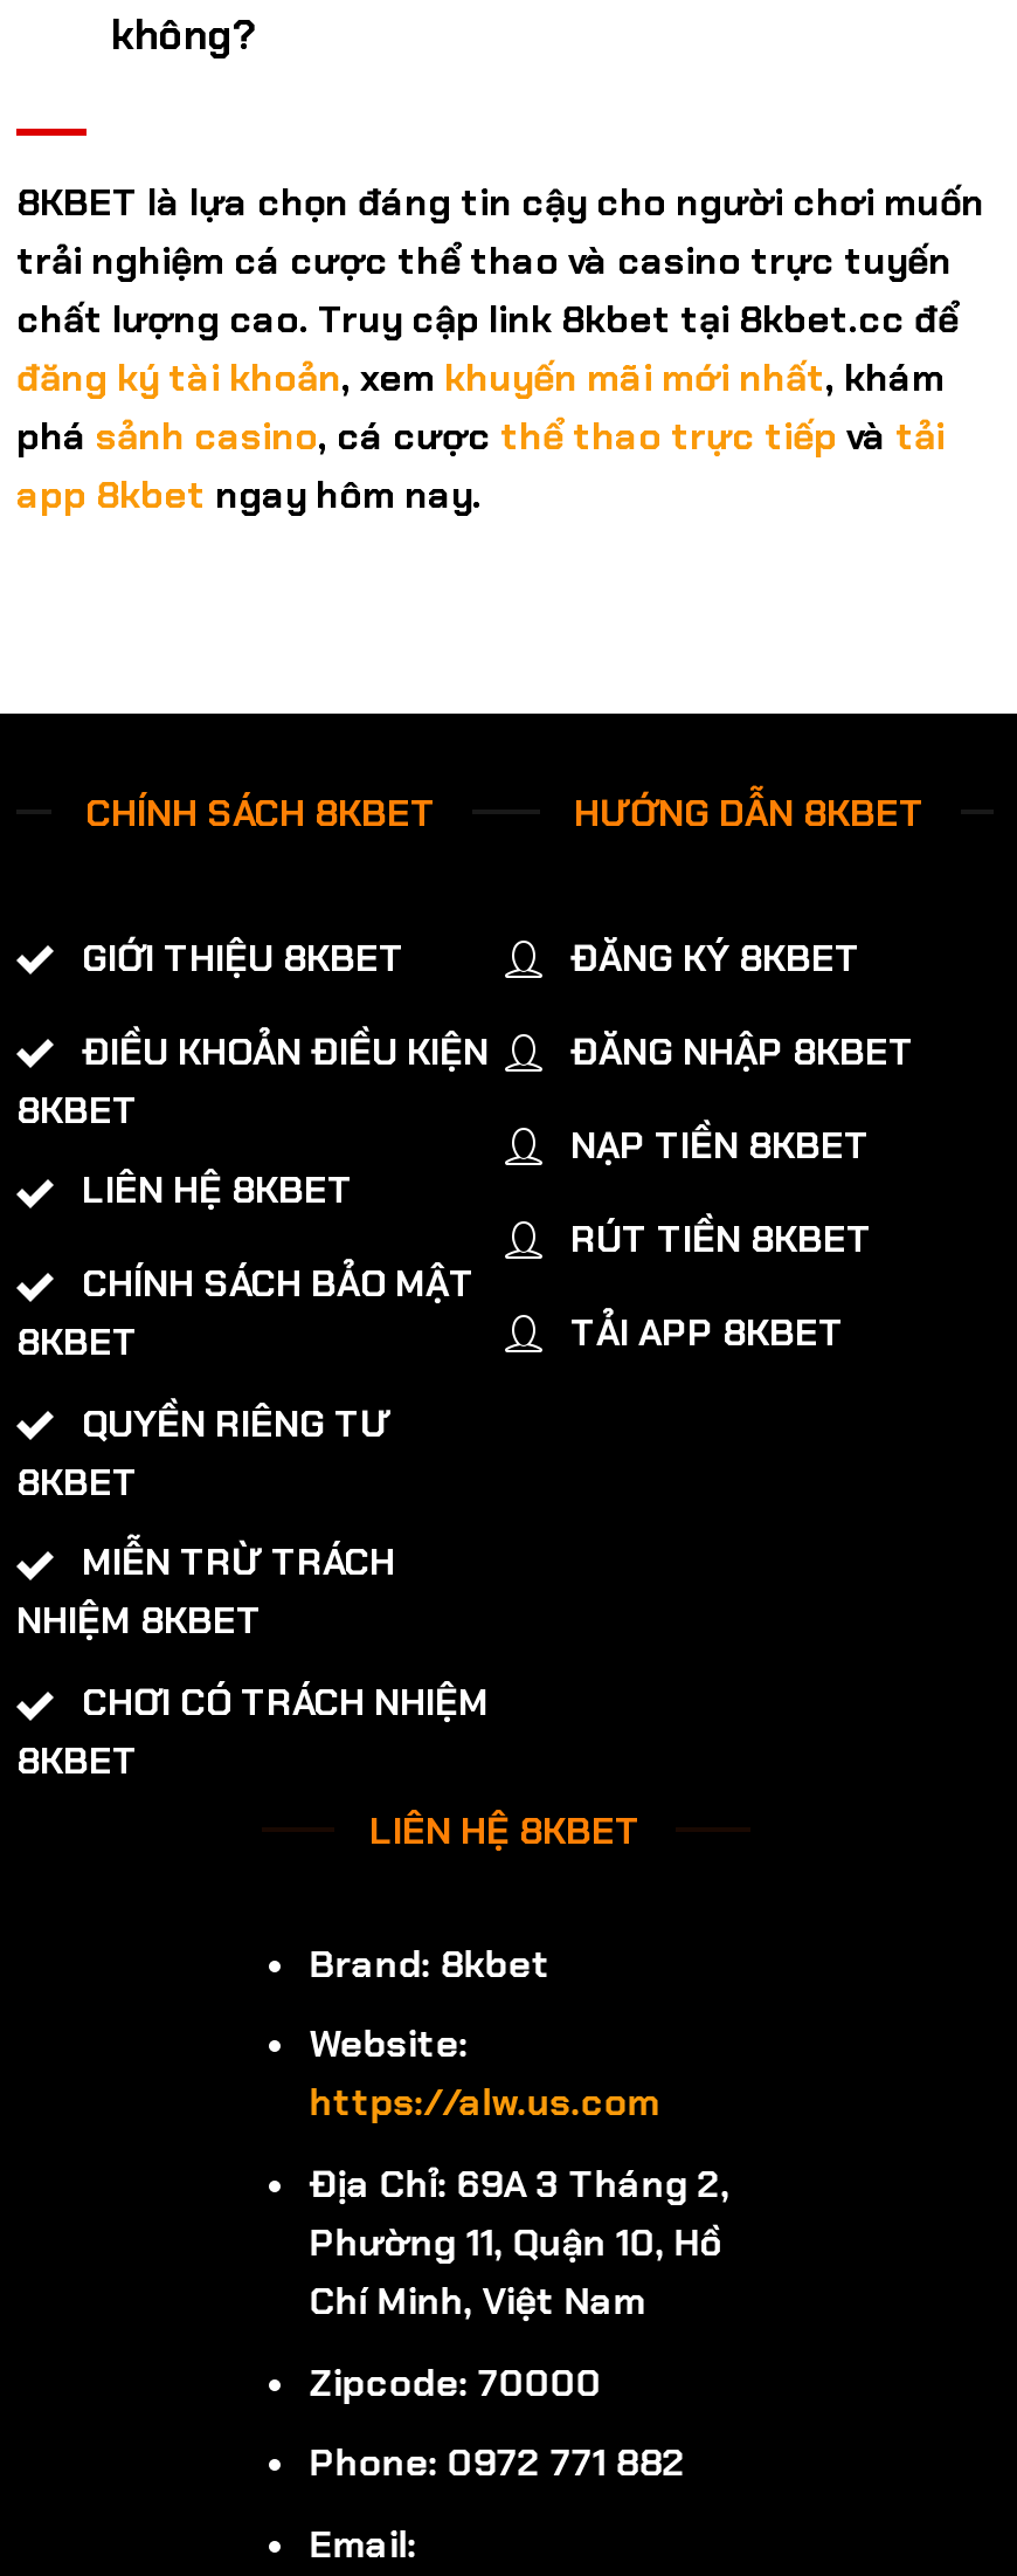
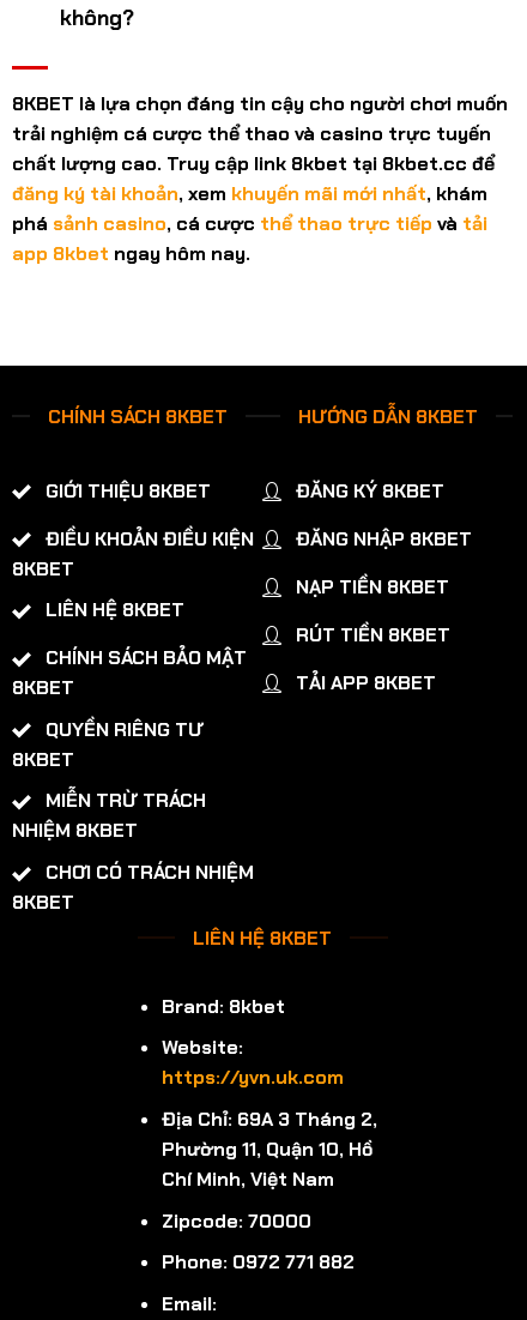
- https://alw.us.com
+ https://yvn.uk.com
